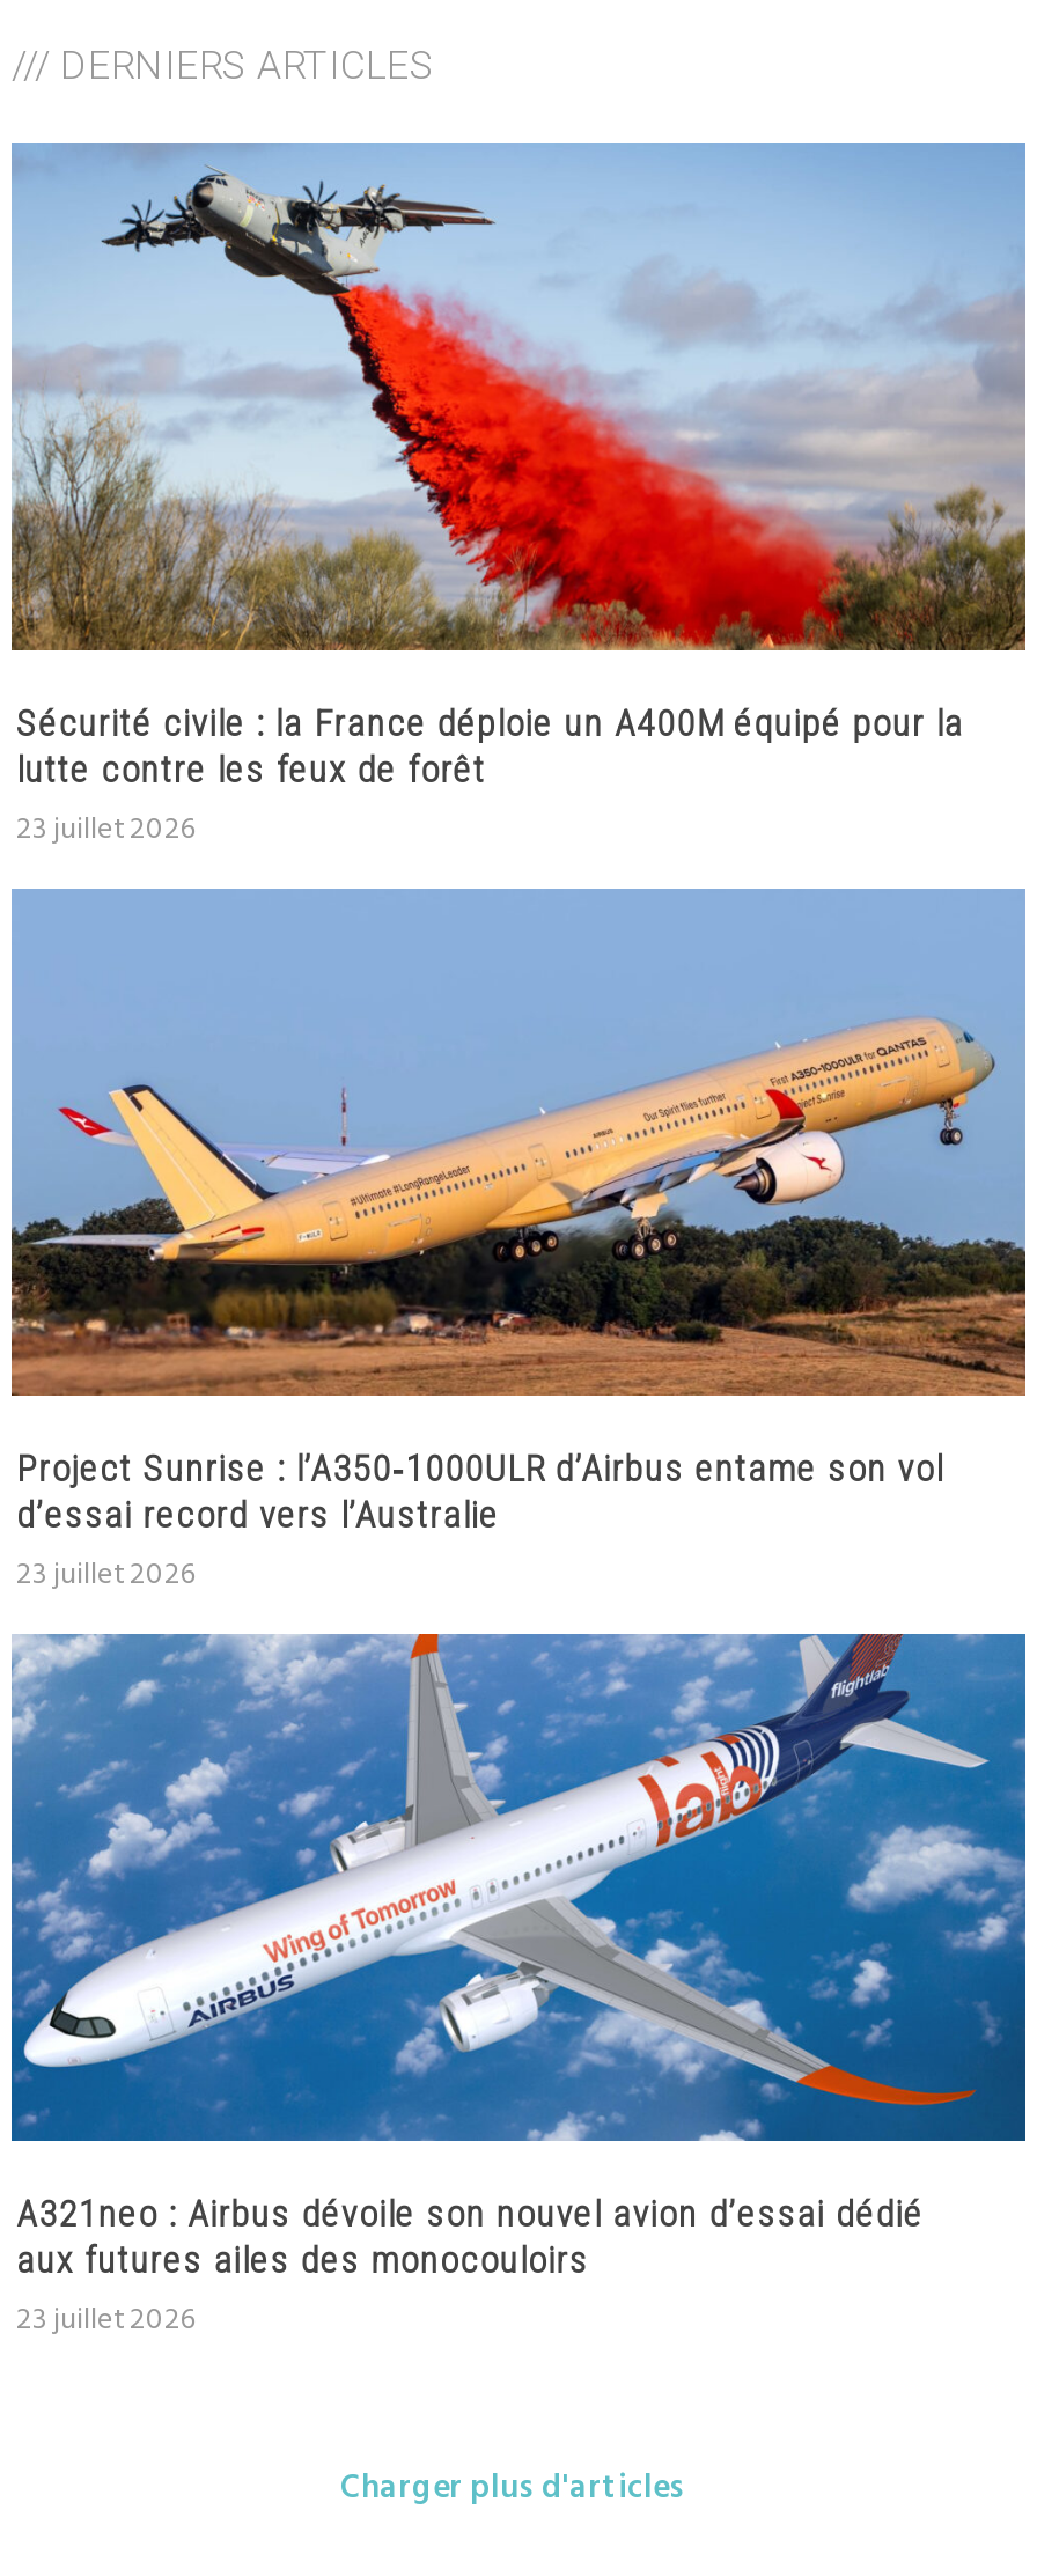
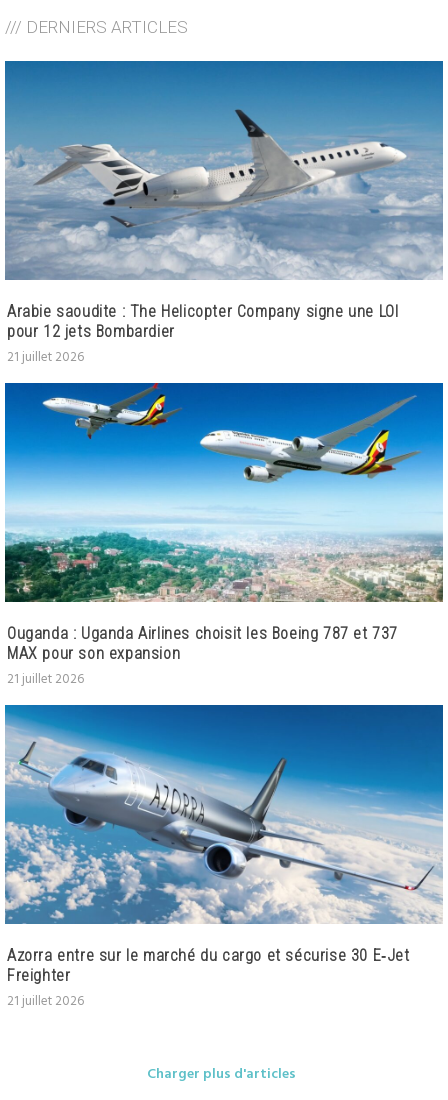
- [image]
- Sécurité civile : la France déploie un A400M équipé pour la
- lutte contre les feux de forêt
- 23 juillet 2026
+ [image]
+ Arabie saoudite : The Helicopter Company signe une LOI
+ pour 12 jets Bombardier
+ 21 juillet 2026

- [image]
- Project Sunrise : l’A350‑1000ULR d’Airbus entame son vol
- d’essai record vers l’Australie
- 23 juillet 2026
+ [image]
+ Ouganda : Uganda Airlines choisit les Boeing 787 et 737
+ MAX pour son expansion
+ 21 juillet 2026

- [image]
- A321neo : Airbus dévoile son nouvel avion d’essai dédié
- aux futures ailes des monocouloirs
- 23 juillet 2026
+ [image]
+ Azorra entre sur le marché du cargo et sécurise 30 E‑Jet
+ Freighter
+ 21 juillet 2026
